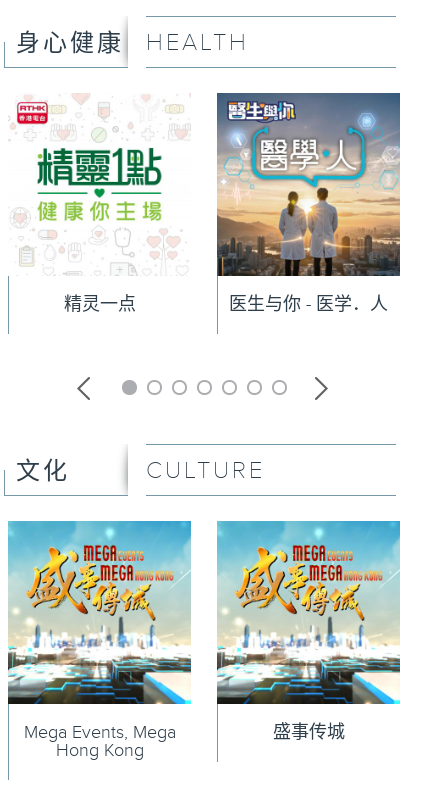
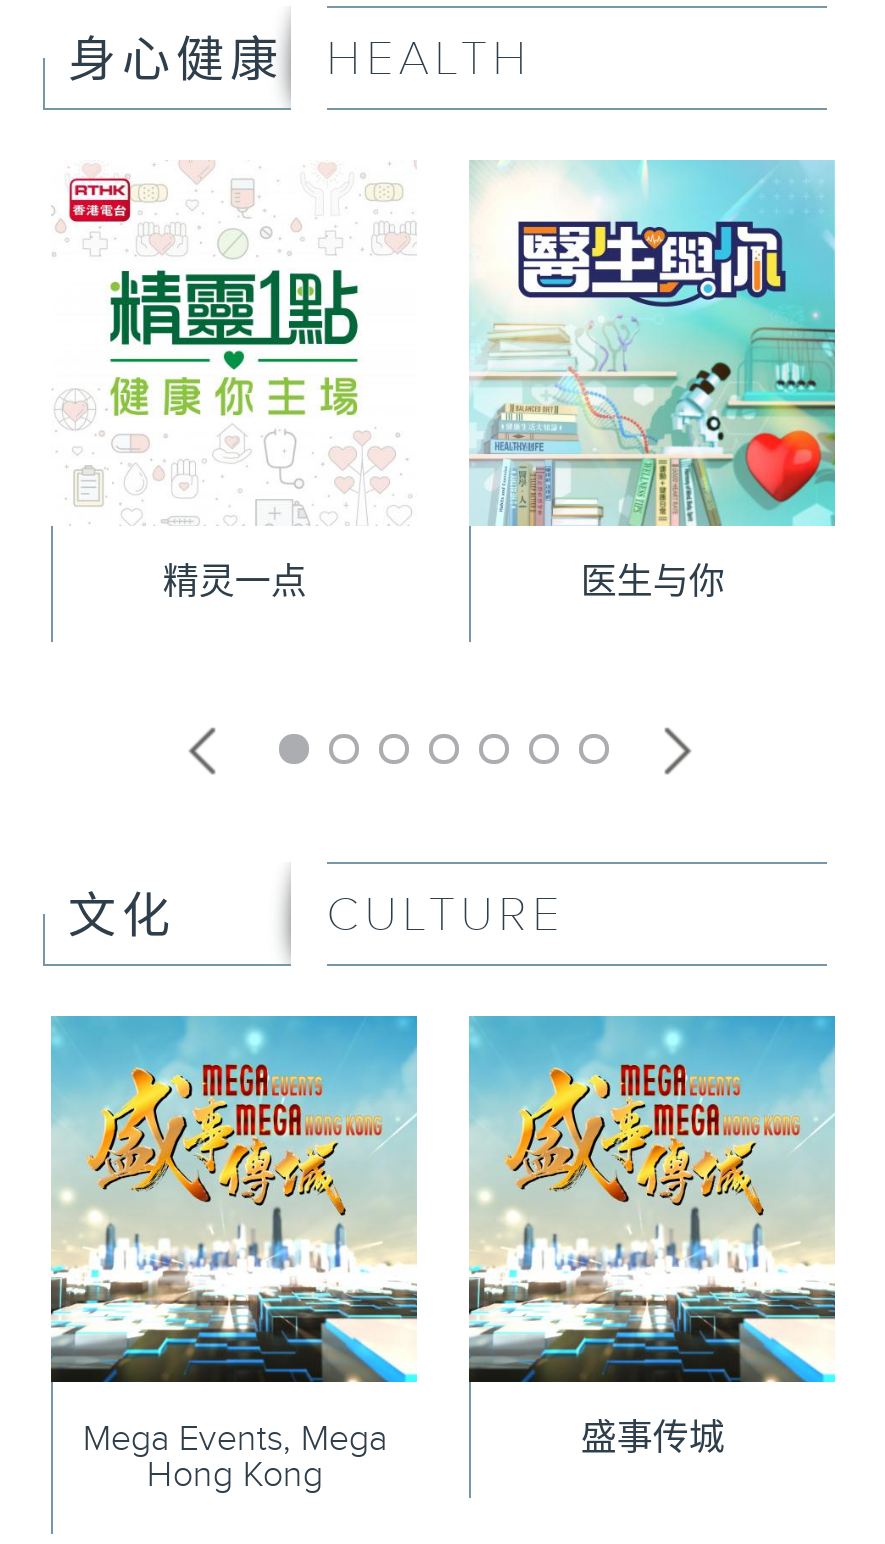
- [image]
- 医生与你 - 医学．人
+ [image]
+ 医生与你
